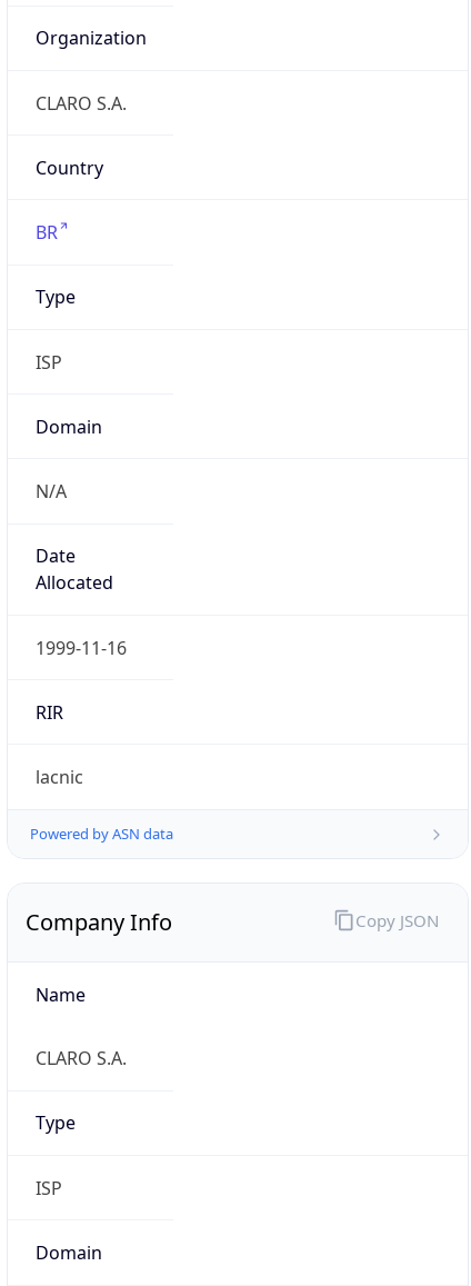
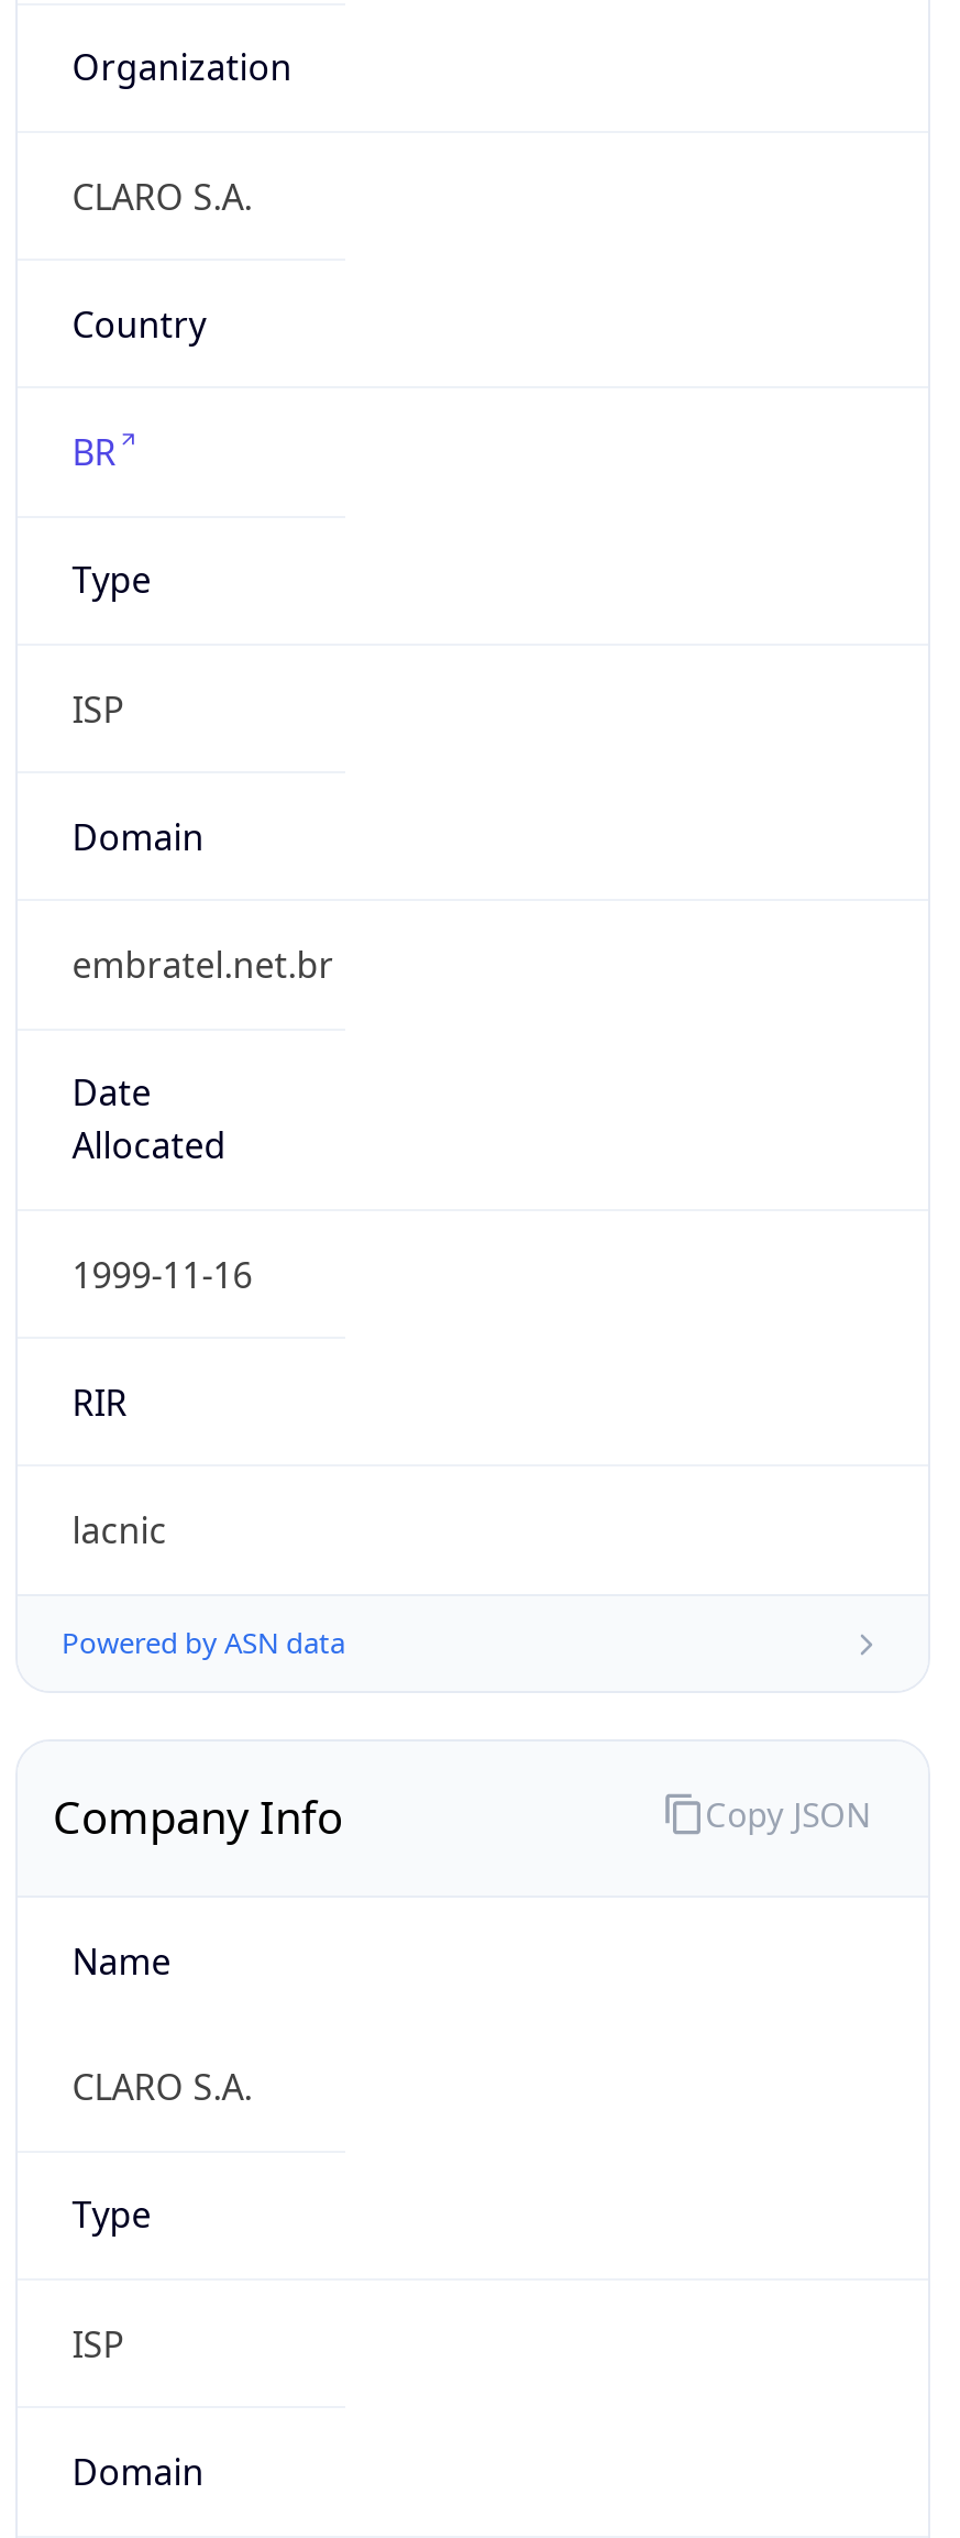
- N/A
+ embratel.net.br
